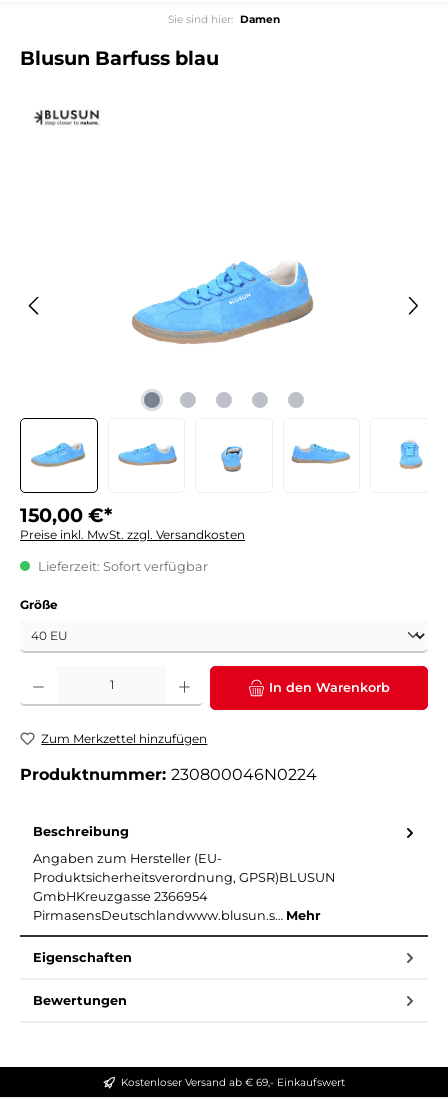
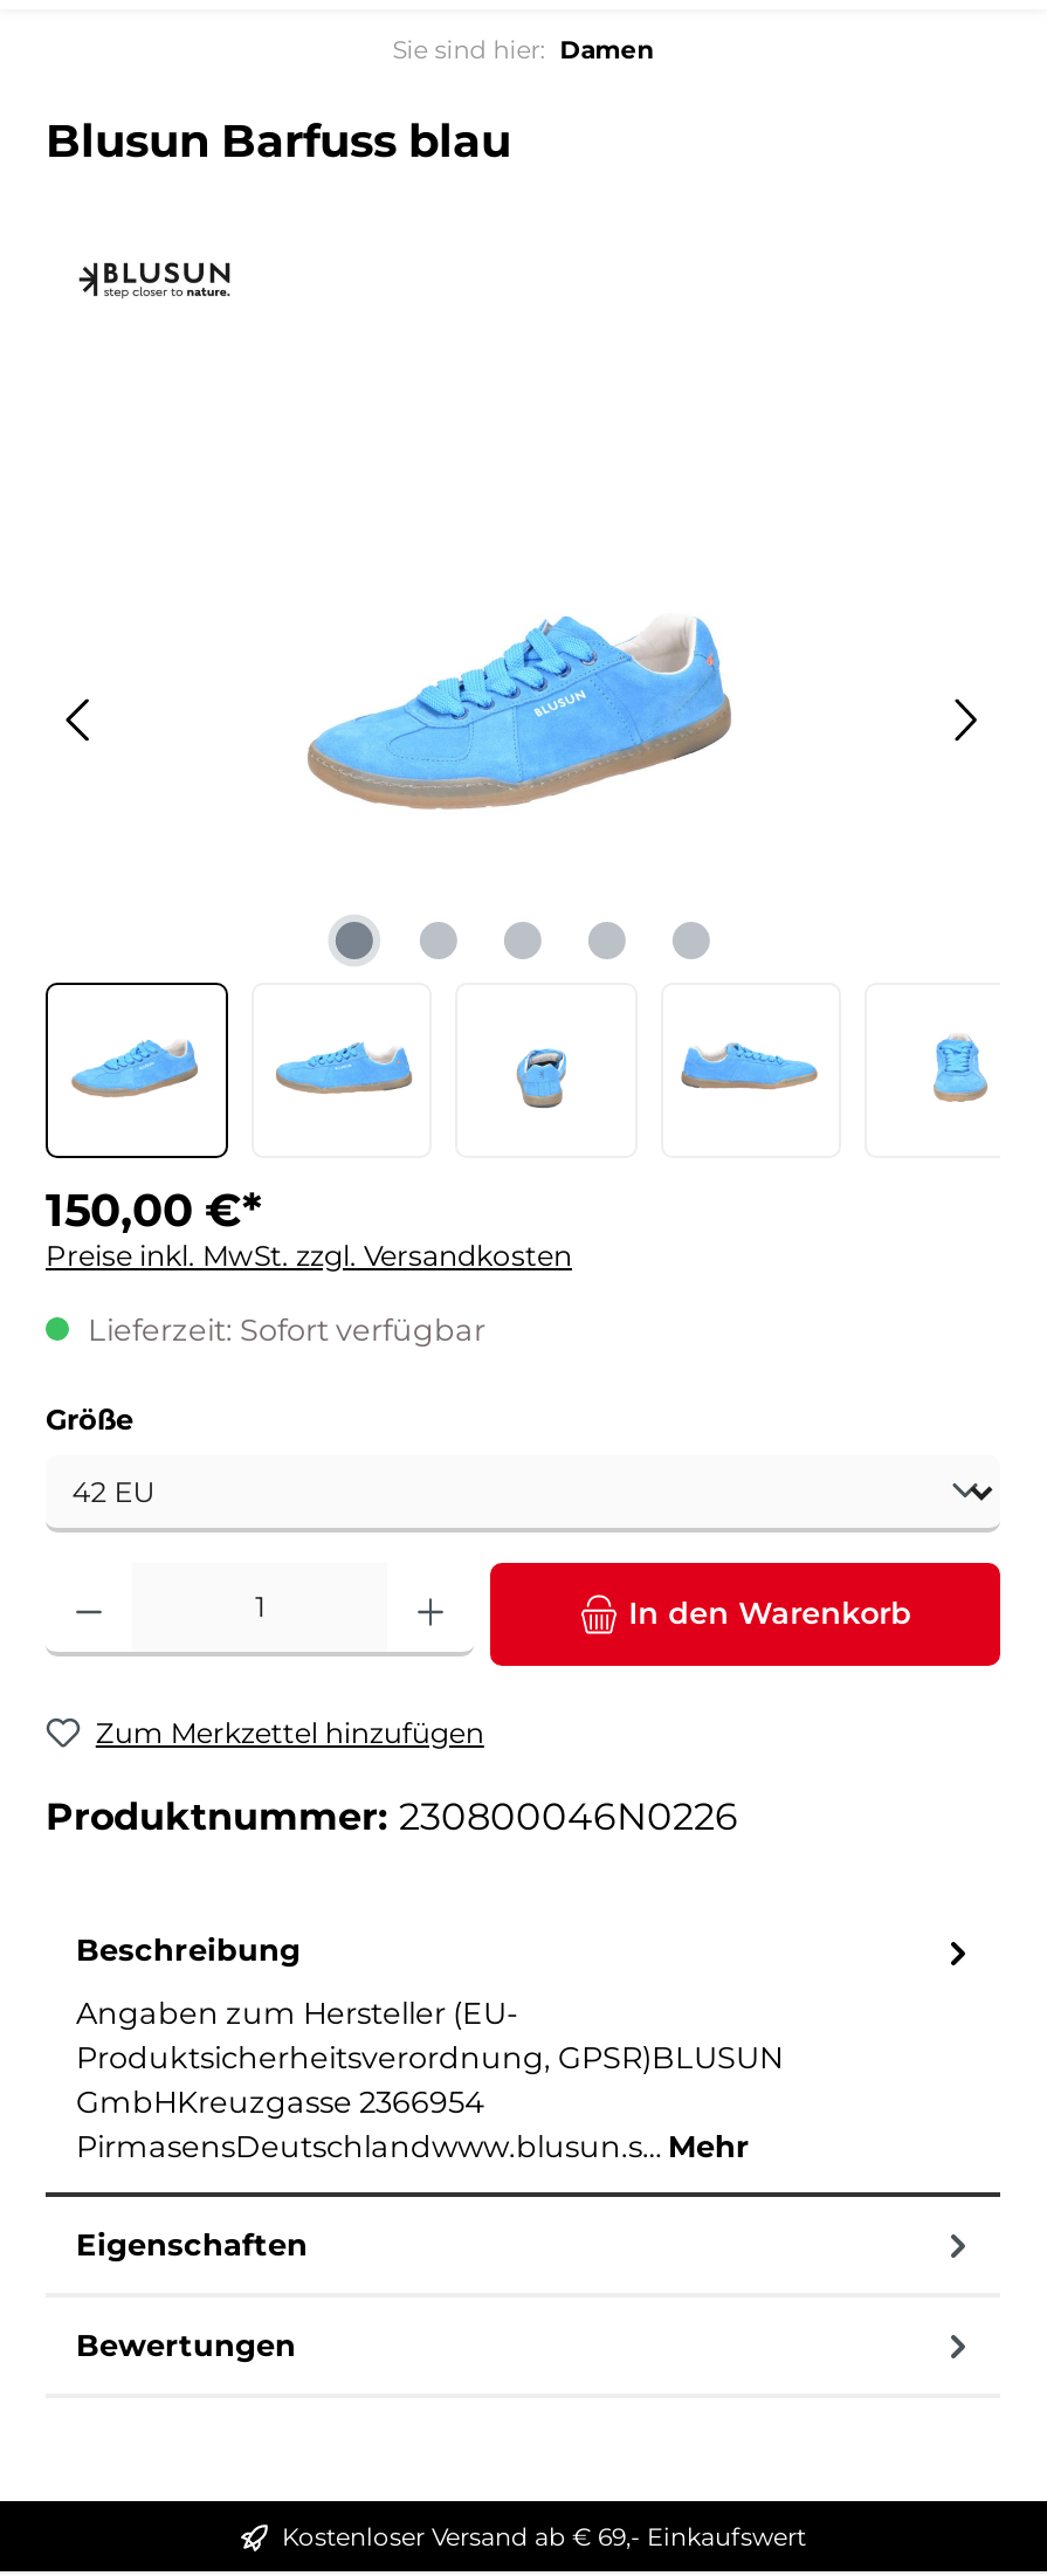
- Produktnummer: 230800046N0224
+ Produktnummer: 230800046N0226
